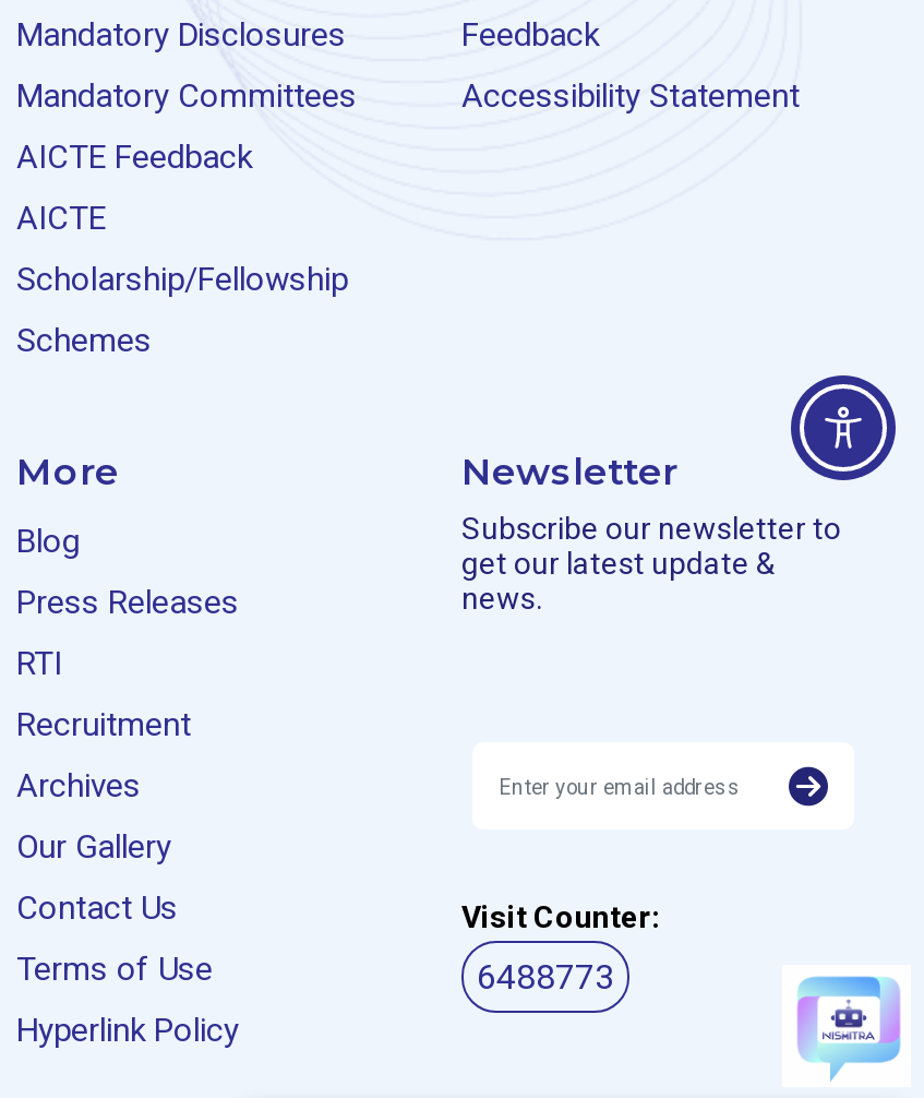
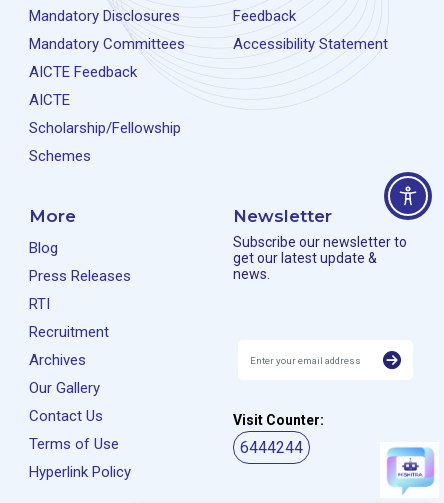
- 6488773
+ 6444244
